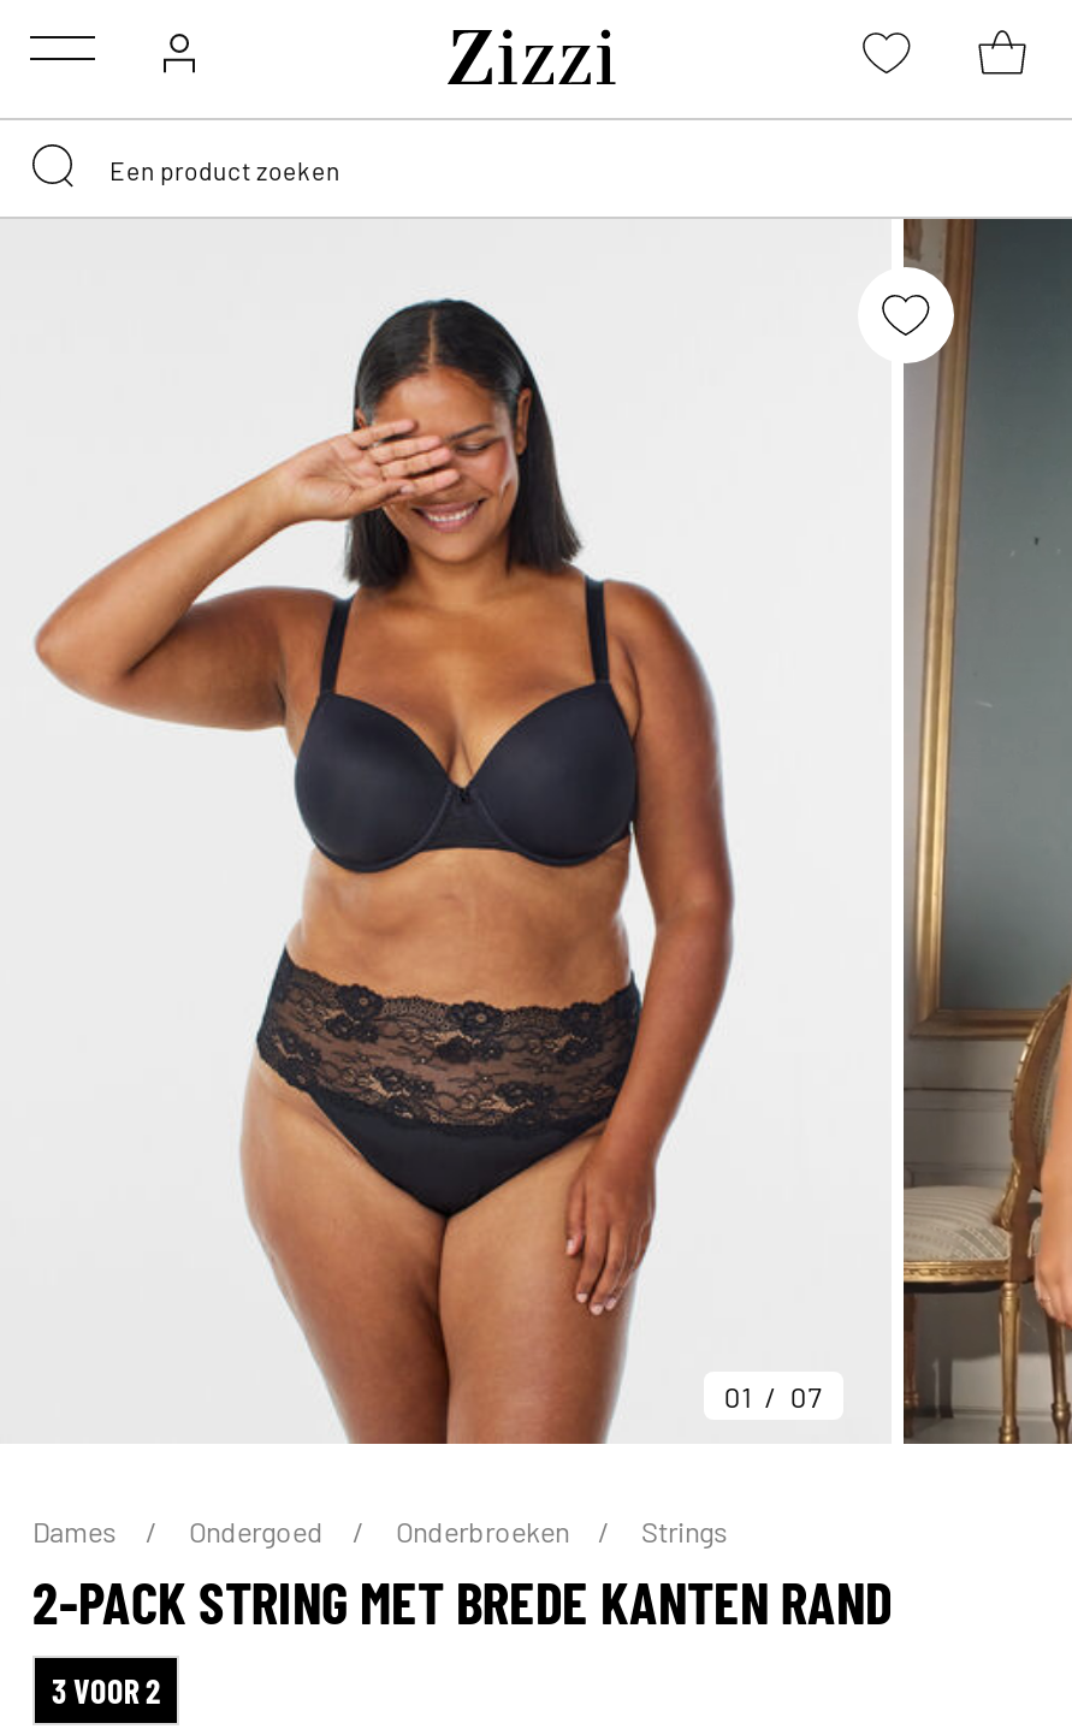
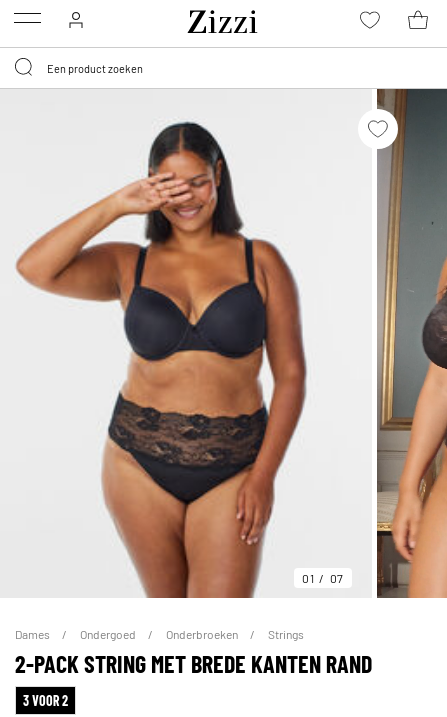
- [image]
+ [image]
